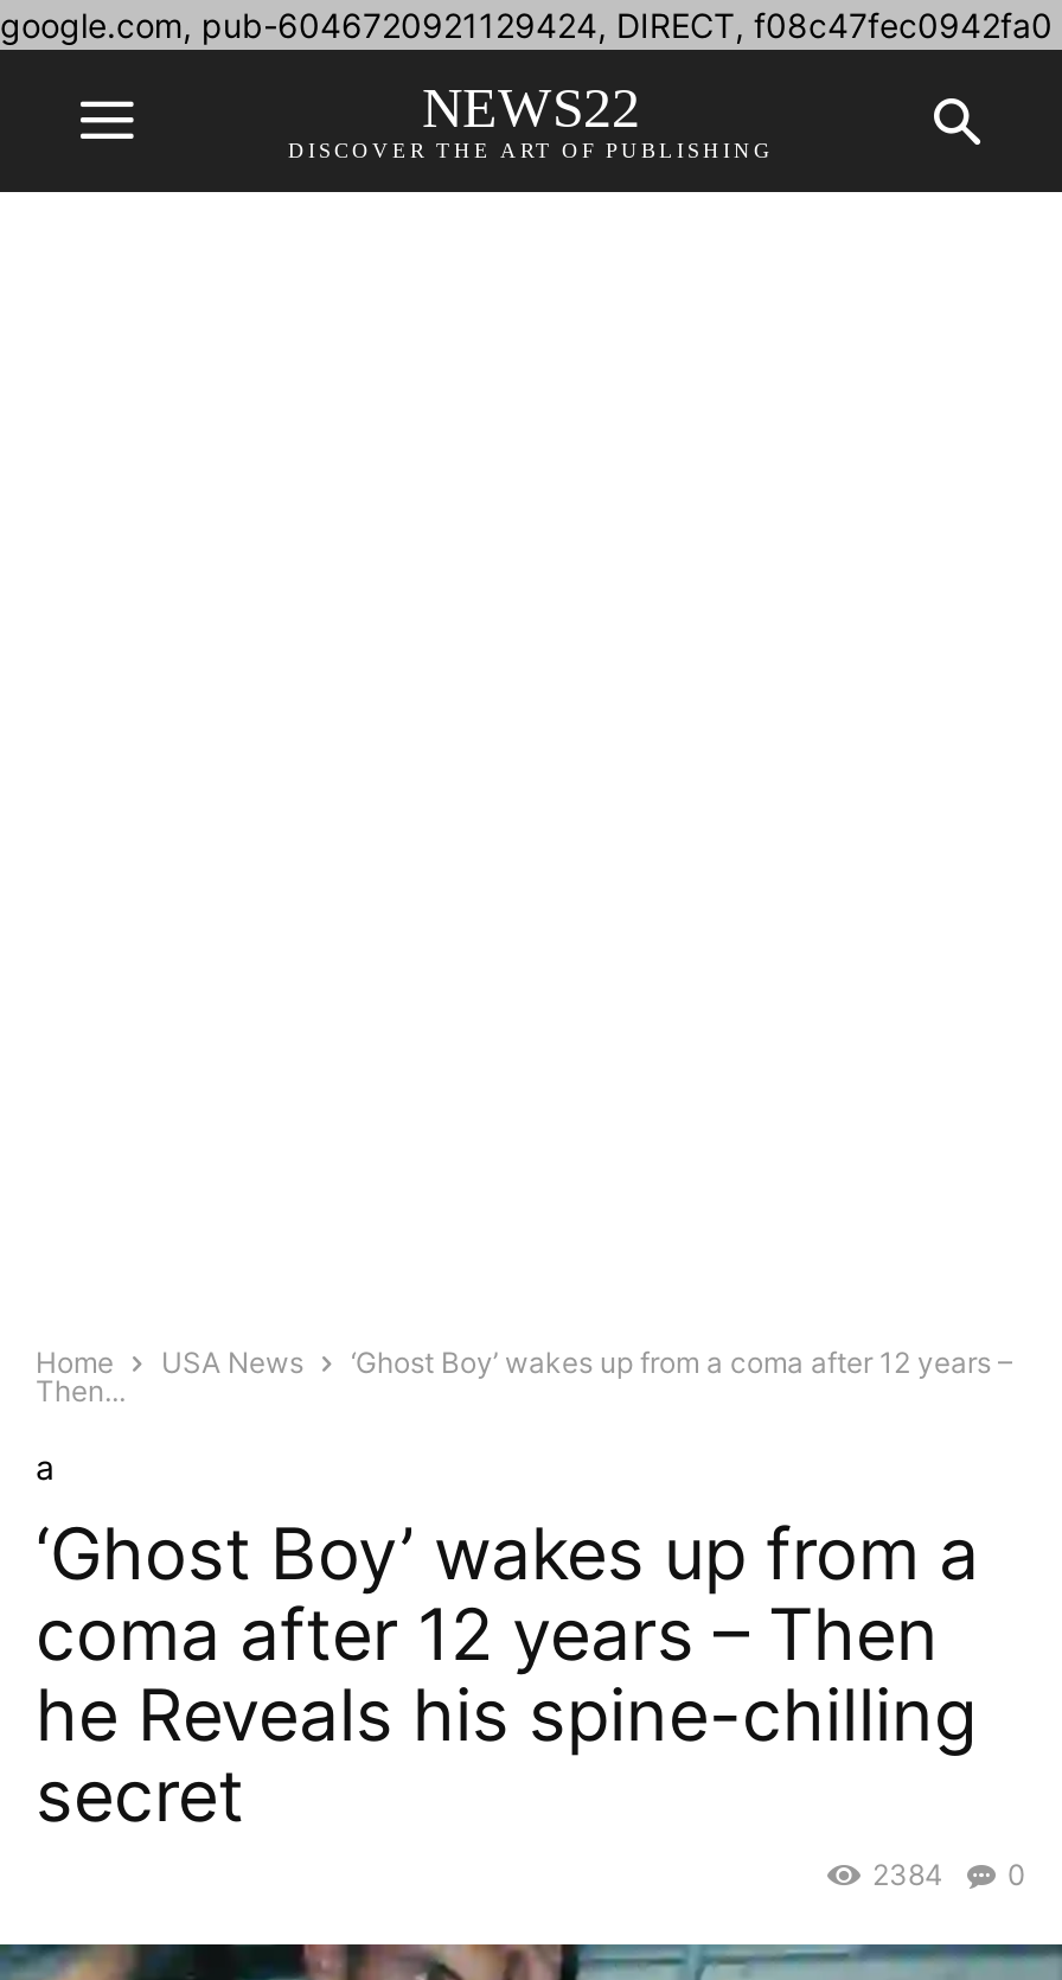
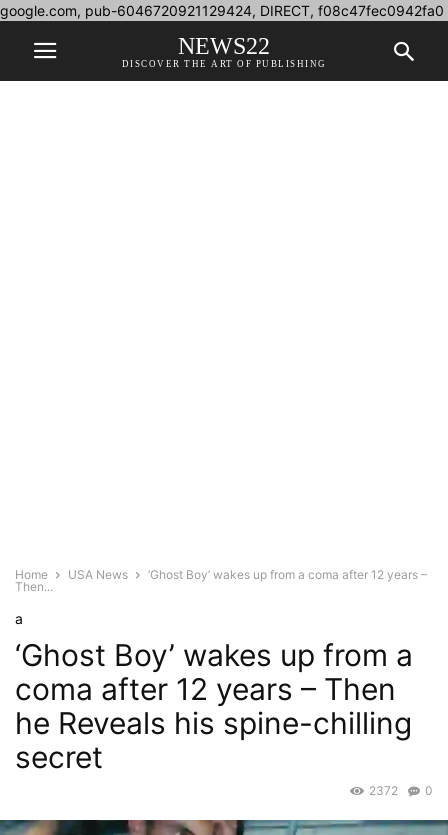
- 2384 0
+ 2372 0
